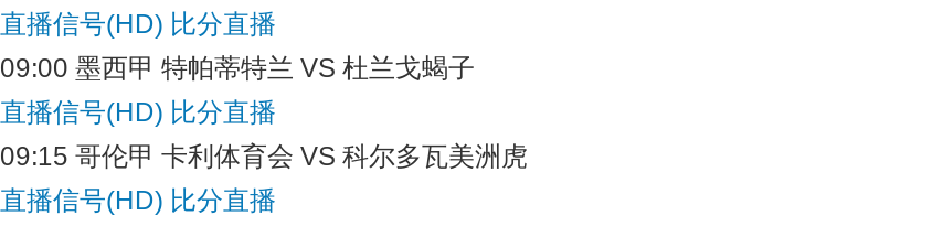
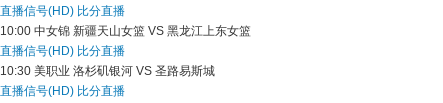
- 09:00 墨西甲特帕蒂特兰 VS 杜兰戈蝎子
+ 10:00 中女锦新疆天山女篮 VS 黑龙江上东女篮

- 09:15 哥伦甲卡利体育会 VS 科尔多瓦美洲虎
+ 10:30 美职业洛杉矶银河 VS 圣路易斯城
